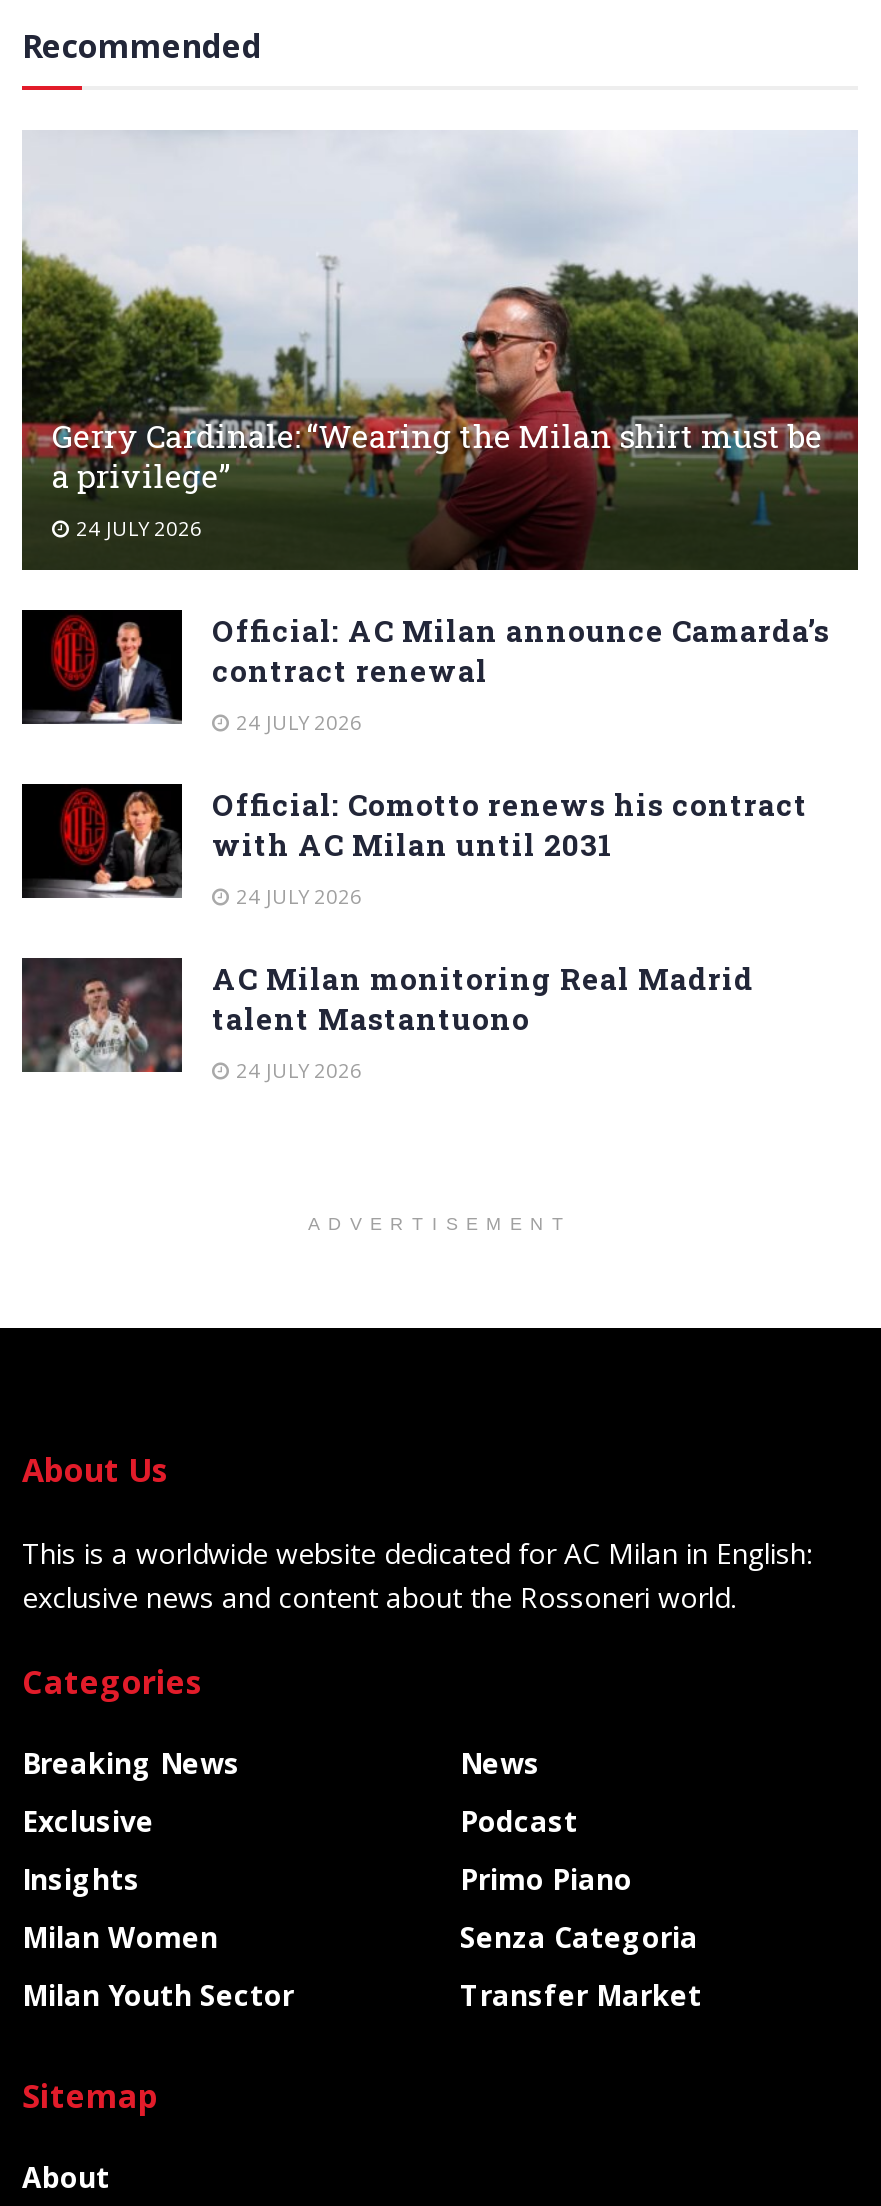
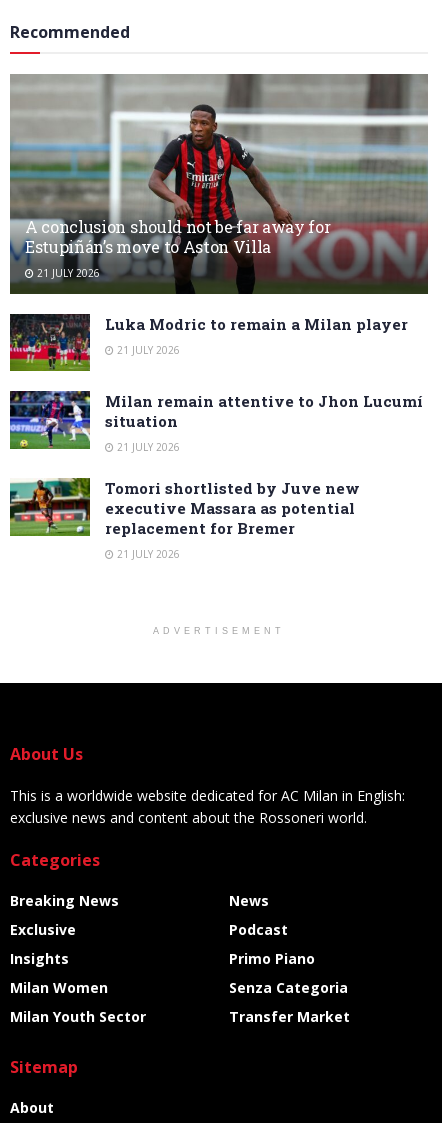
- [image]
- Gerry Cardinale: “Wearing the Milan shirt must be
- a privilege”
- 24 JULY 2026
+ [image]
+ A conclusion should not be far away for
+ Estupiñán’s move to Aston Villa
+ 21 JULY 2026

- [image]
- Official: AC Milan announce Camarda’s
- contract renewal
- 24 JULY 2026
+ [image]
+ Luka Modric to remain a Milan player
+ 21 JULY 2026

- [image]
- Official: Comotto renews his contract
- with AC Milan until 2031
- 24 JULY 2026
+ [image]
+ Milan remain attentive to Jhon Lucumí
+ situation
+ 21 JULY 2026

- [image]
- AC Milan monitoring Real Madrid
- talent Mastantuono
- 24 JULY 2026
+ [image]
+ Tomori shortlisted by Juve new
+ executive Massara as potential
+ replacement for Bremer
+ 21 JULY 2026
